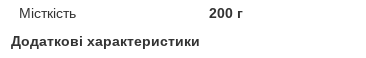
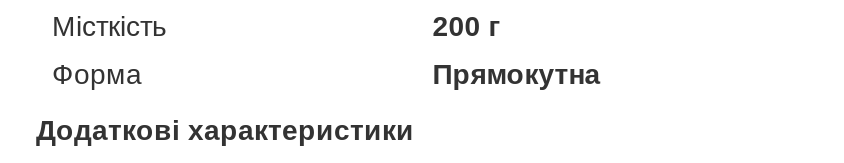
+ Форма
+ Прямокутна
